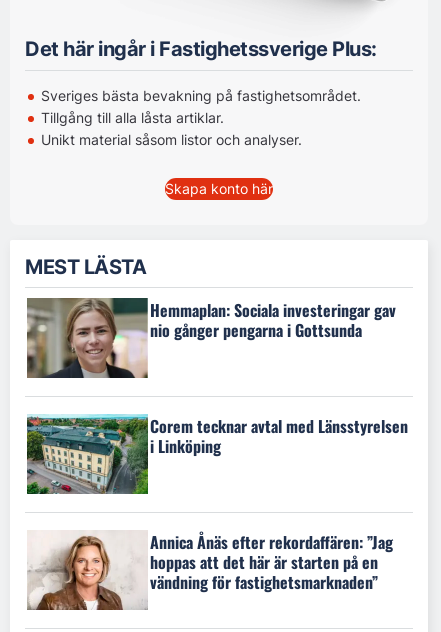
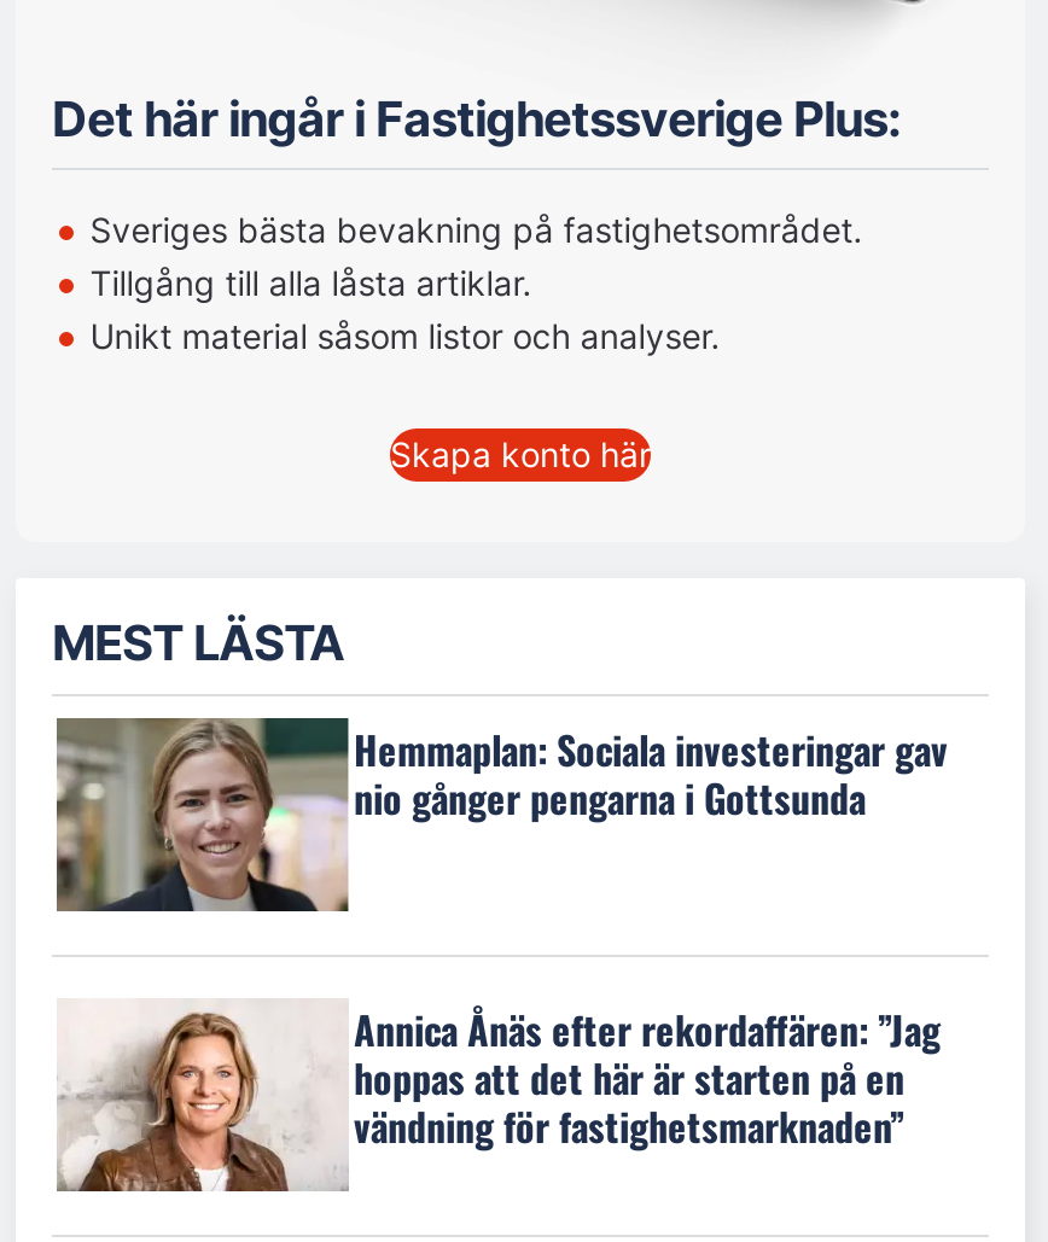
- [image]
- Corem tecknar avtal med Länsstyrelsen
- i Linköping
